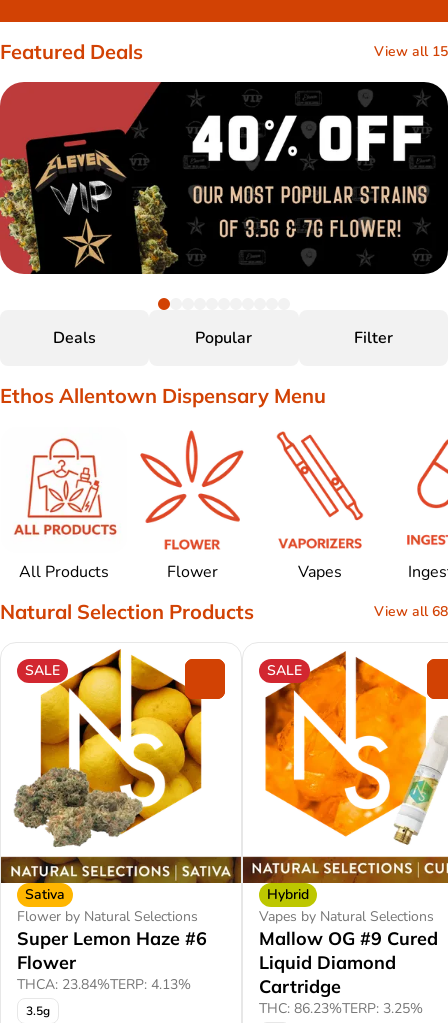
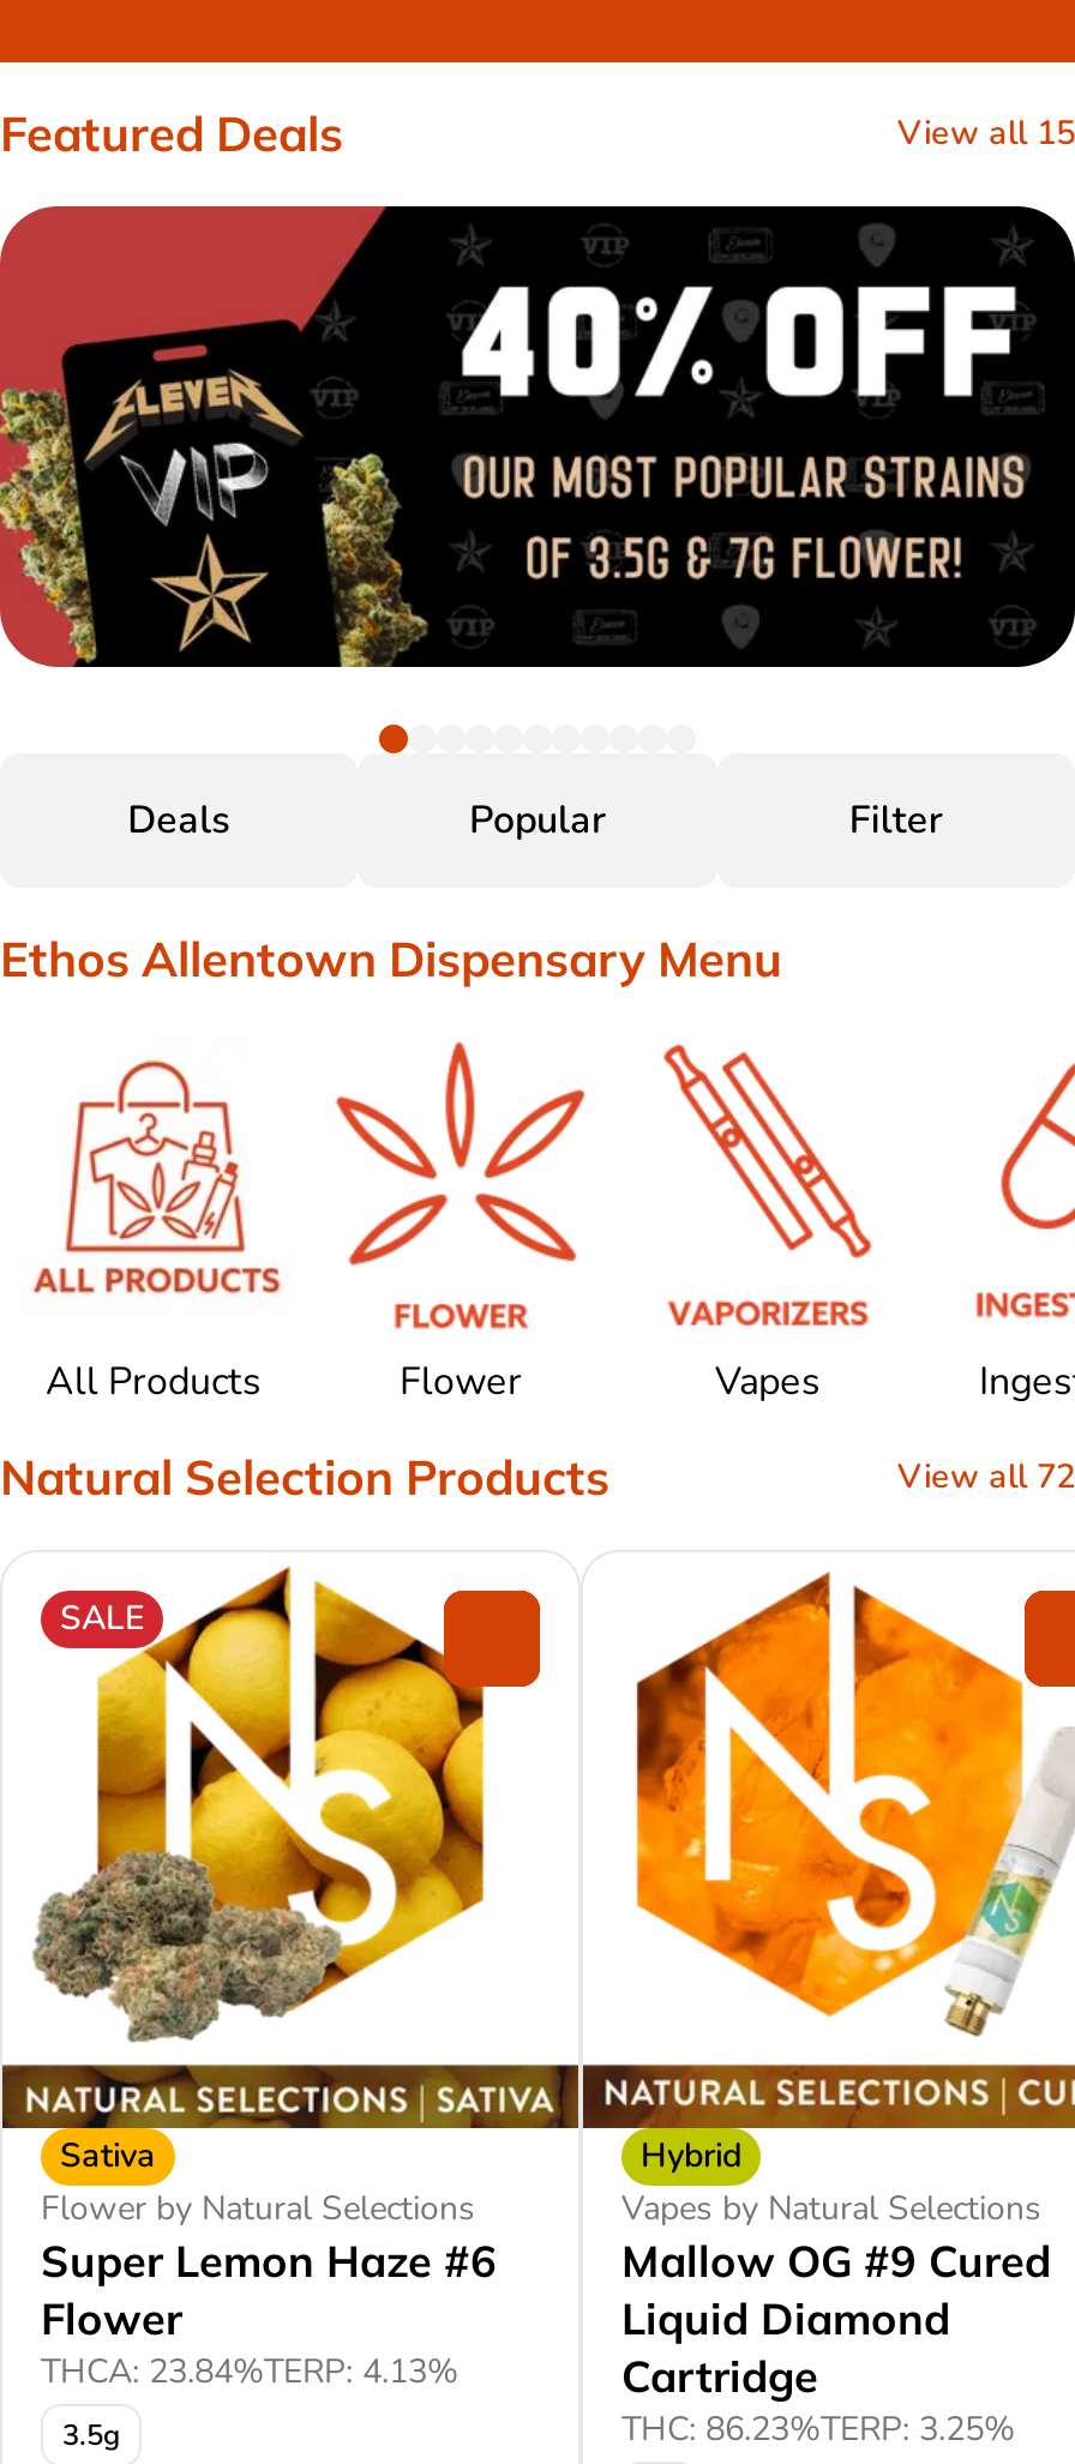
- View all 68
+ View all 72

- SALE
